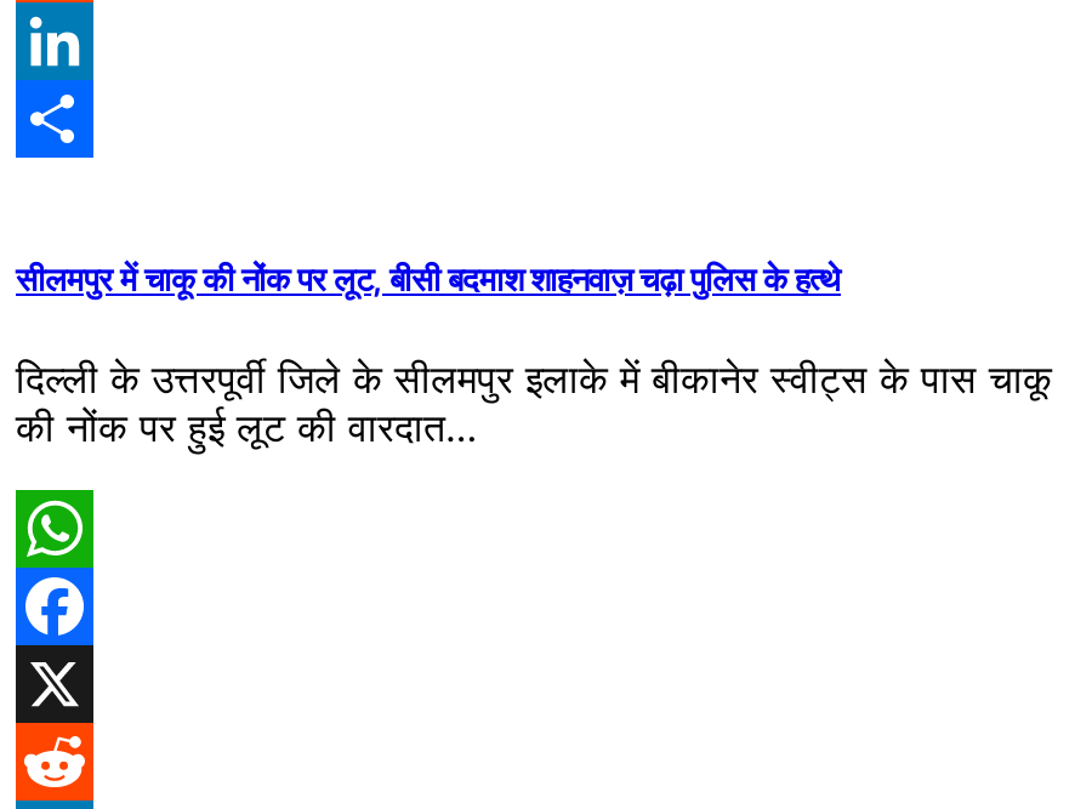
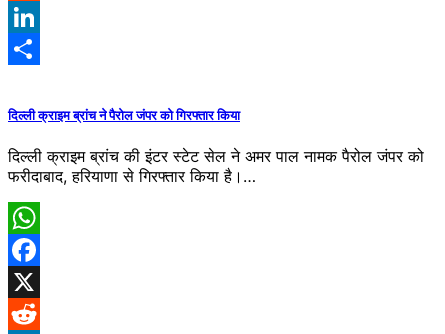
- सीलमपुर में चाकू की नोंक पर लूट, बीसी बदमाश शाहनवाज़ चढ़ा पुलिस के हत्थे
+ दिल्ली क्राइम ब्रांच ने पैरोल जंपर को गिरफ्तार किया

- दिल्ली के उत्तरपूर्वी जिले के सीलमपुर इलाके में बीकानेर स्वीट्स के पास चाकू
- की नोंक पर हुई लूट की वारदात…
+ दिल्ली क्राइम ब्रांच की इंटर स्टेट सेल ने अमर पाल नामक पैरोल जंपर को
+ फरीदाबाद, हरियाणा से गिरफ्तार किया है।…
